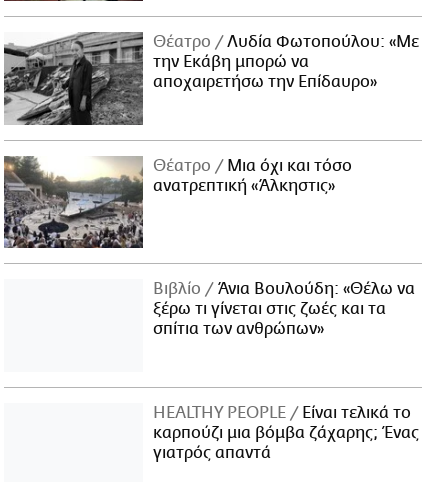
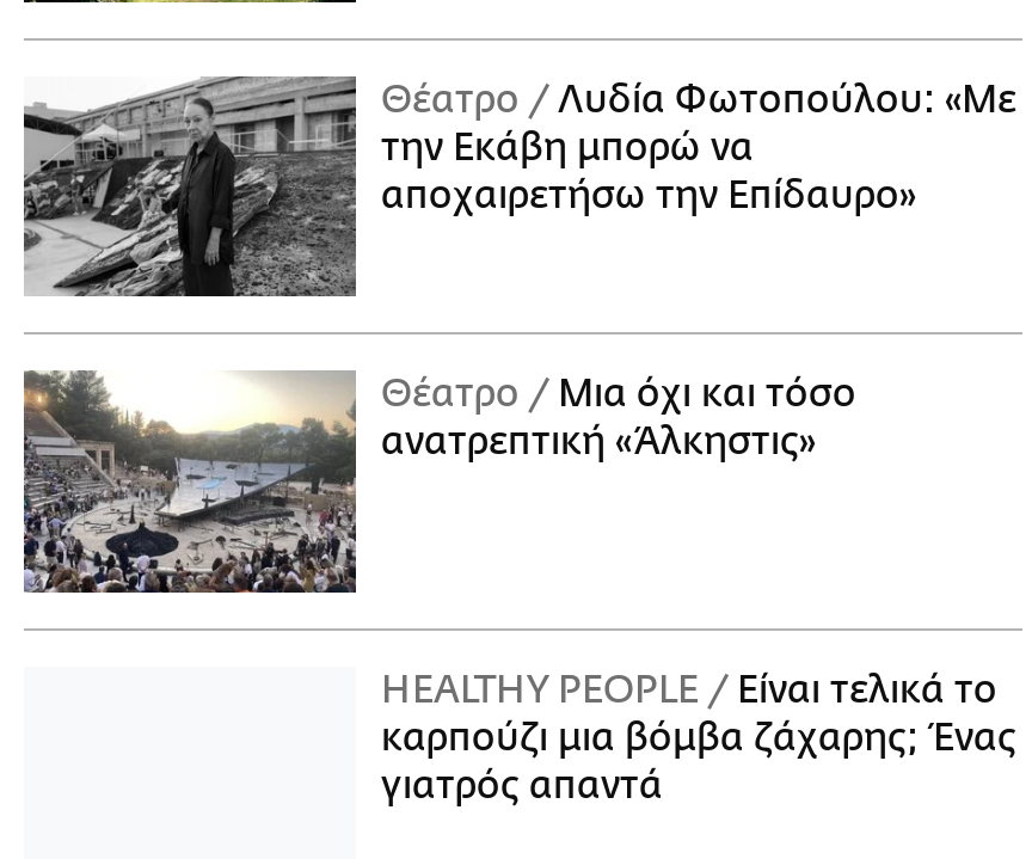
- Βιβλίο Άνια Βουλούδη: «Θέλω να
- ξέρω τι γίνεται στις ζωές και τα
- σπίτια των ανθρώπων»
